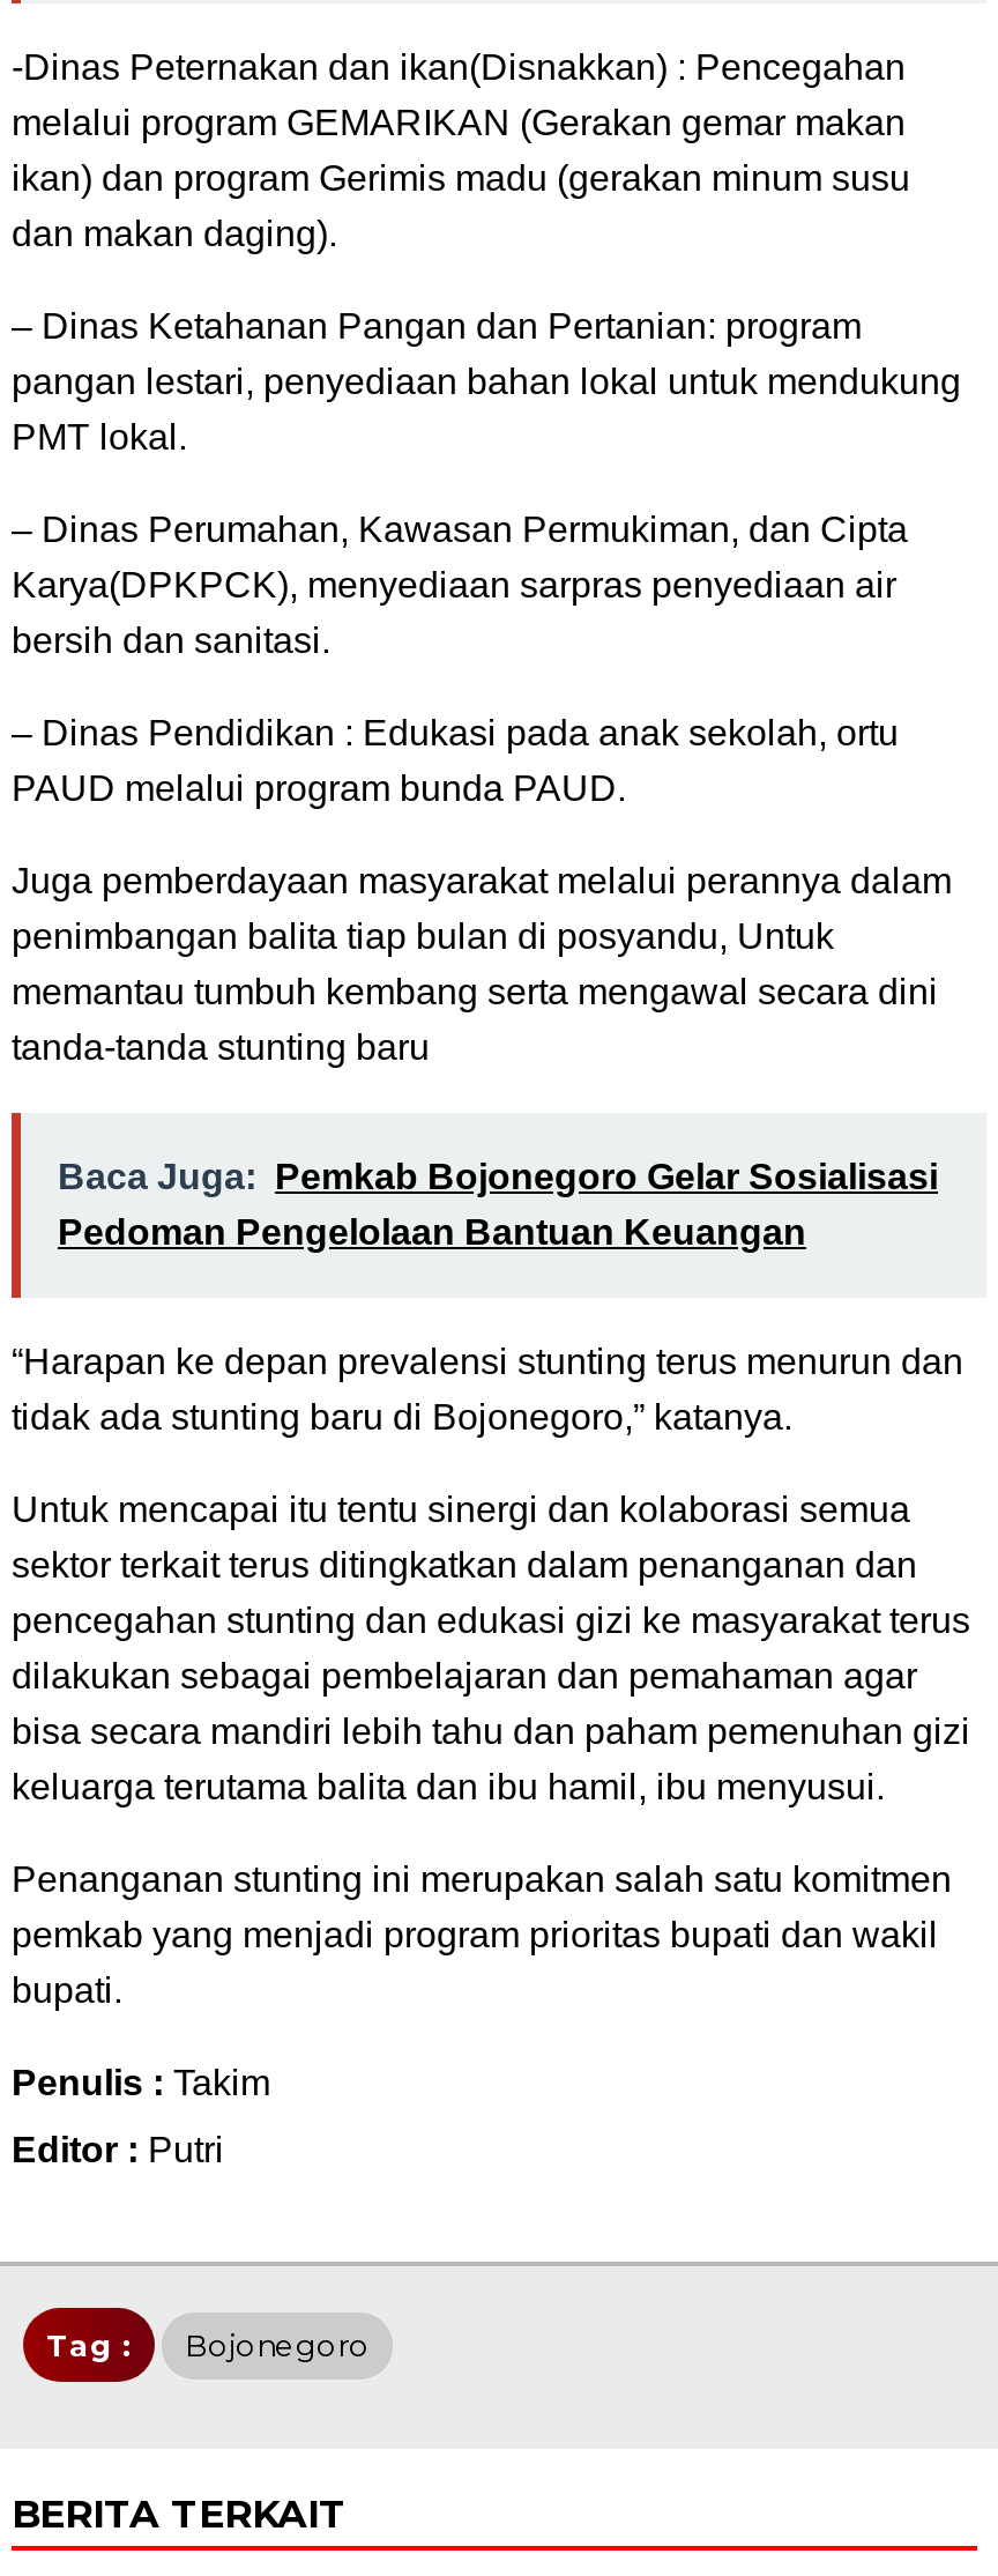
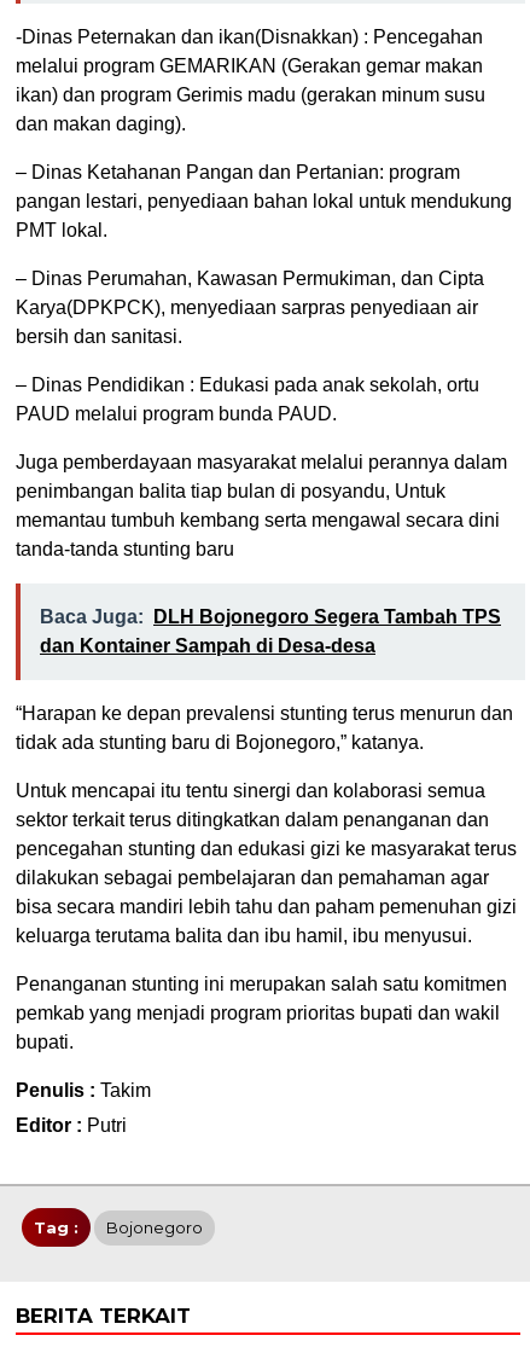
- Baca Juga: Pemkab Bojonegoro Gelar Sosialisasi
- Pedoman Pengelolaan Bantuan Keuangan
+ Baca Juga: DLH Bojonegoro Segera Tambah TPS
+ dan Kontainer Sampah di Desa-desa
